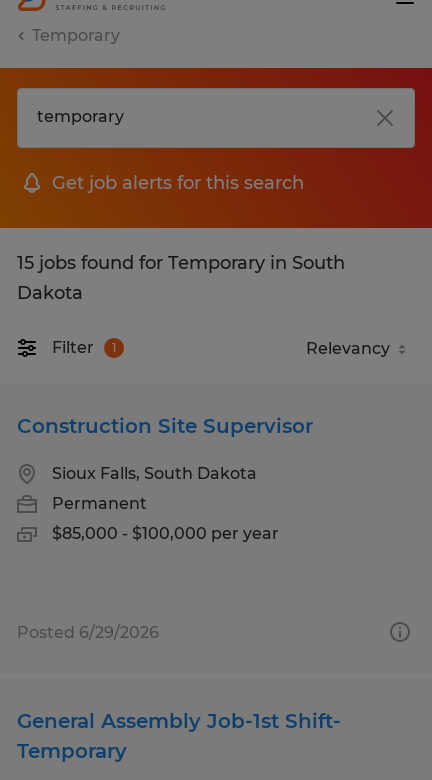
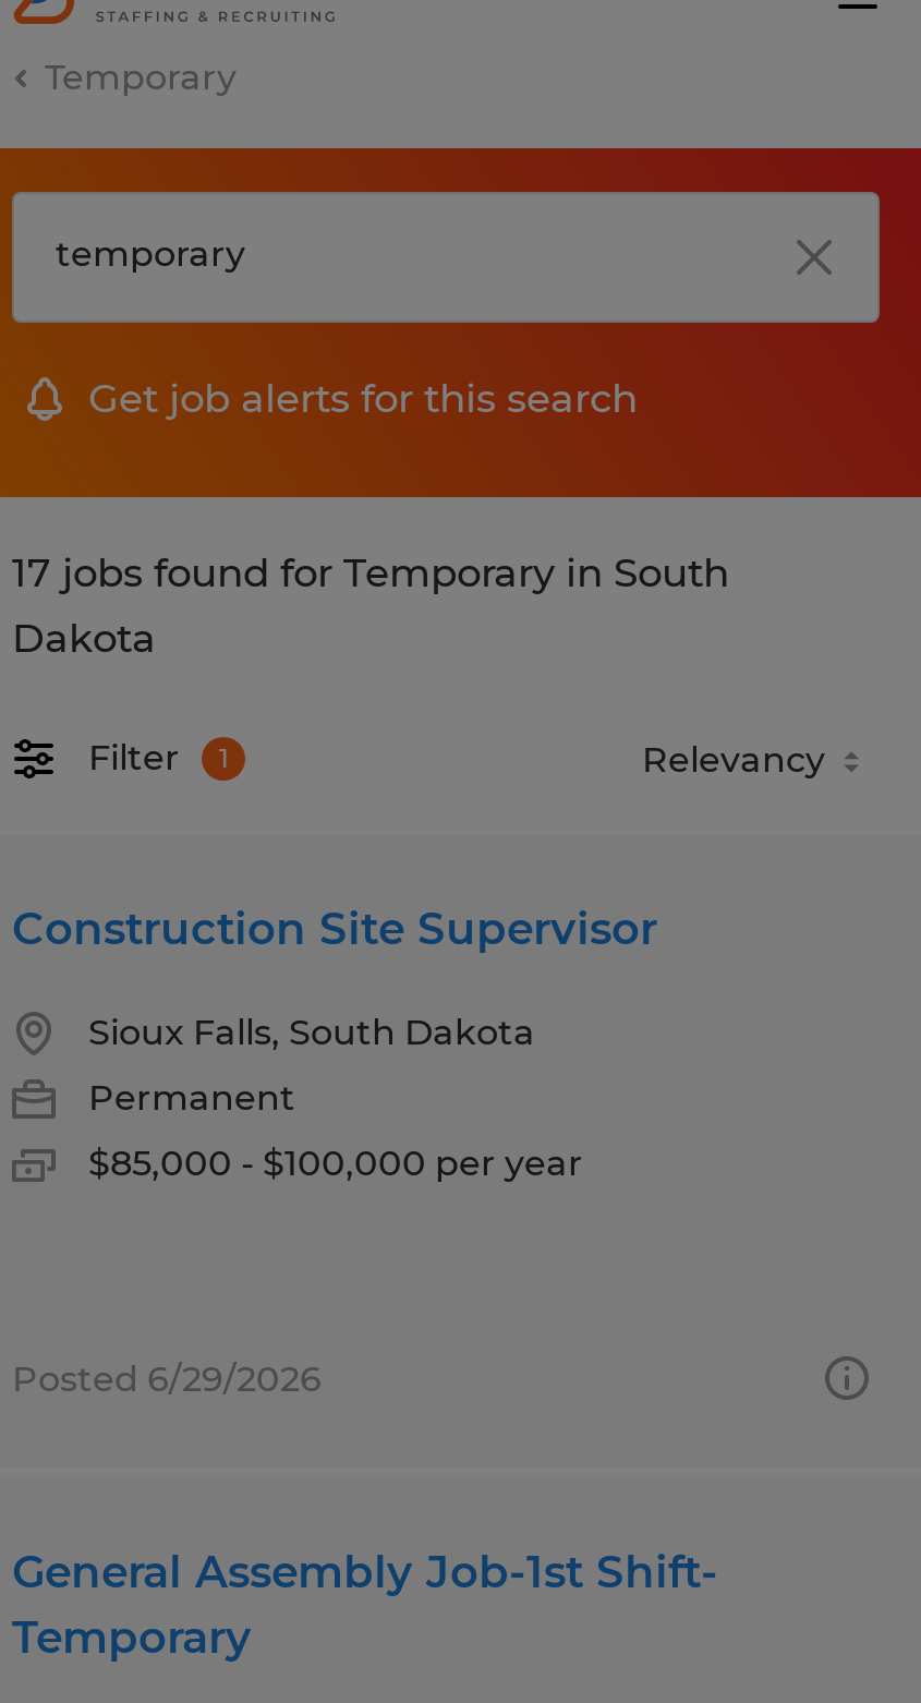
- 15 jobs found for Temporary in South
+ 17 jobs found for Temporary in South
